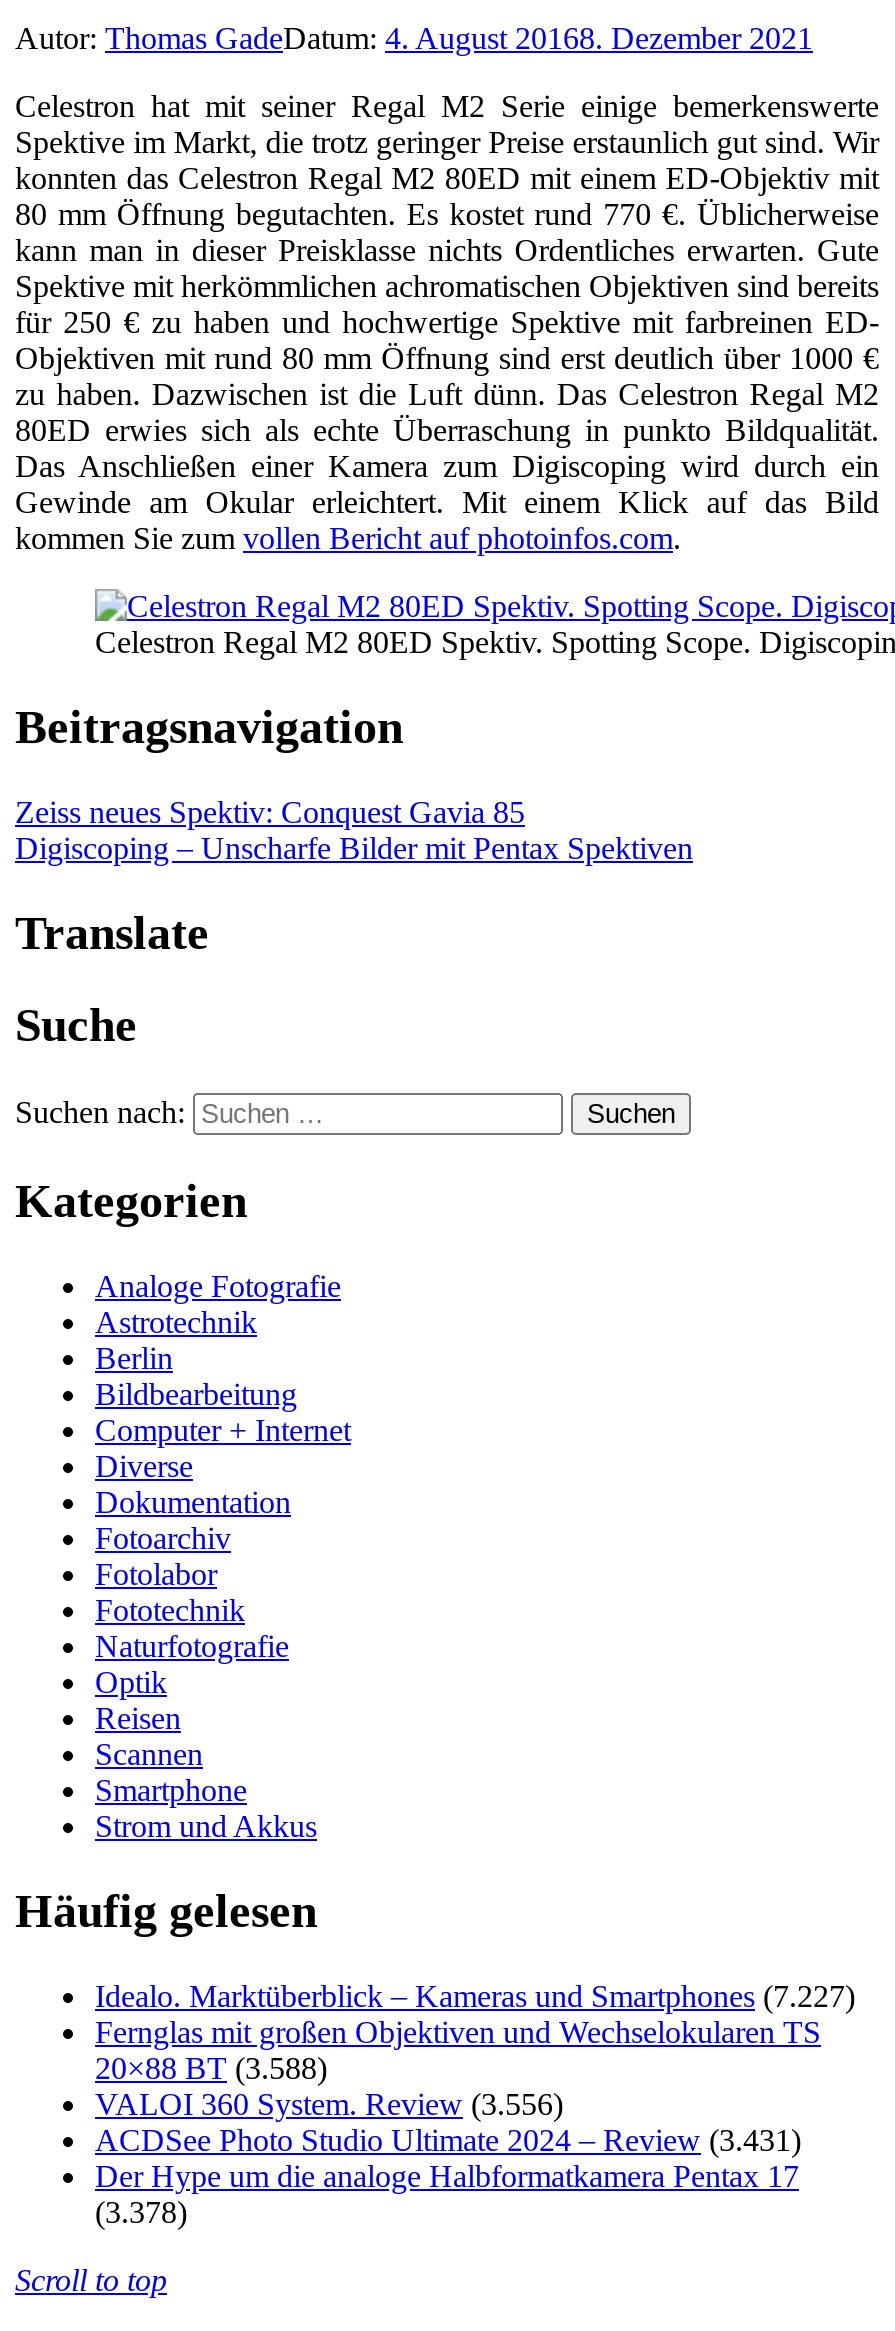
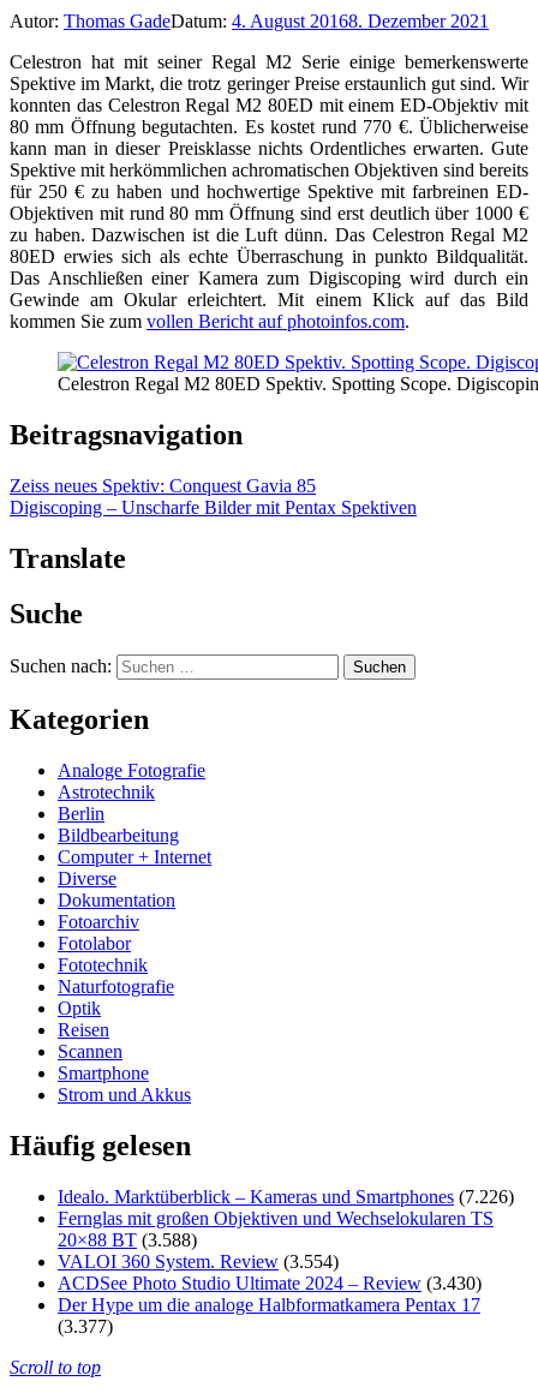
- Idealo. Marktüberblick – Kameras und Smartphones (7.227)
+ Idealo. Marktüberblick – Kameras und Smartphones (7.226)

- VALOI 360 System. Review (3.556)
+ VALOI 360 System. Review (3.554)

- ACDSee Photo Studio Ultimate 2024 – Review (3.431)
+ ACDSee Photo Studio Ultimate 2024 – Review (3.430)

- (3.378)
+ (3.377)
